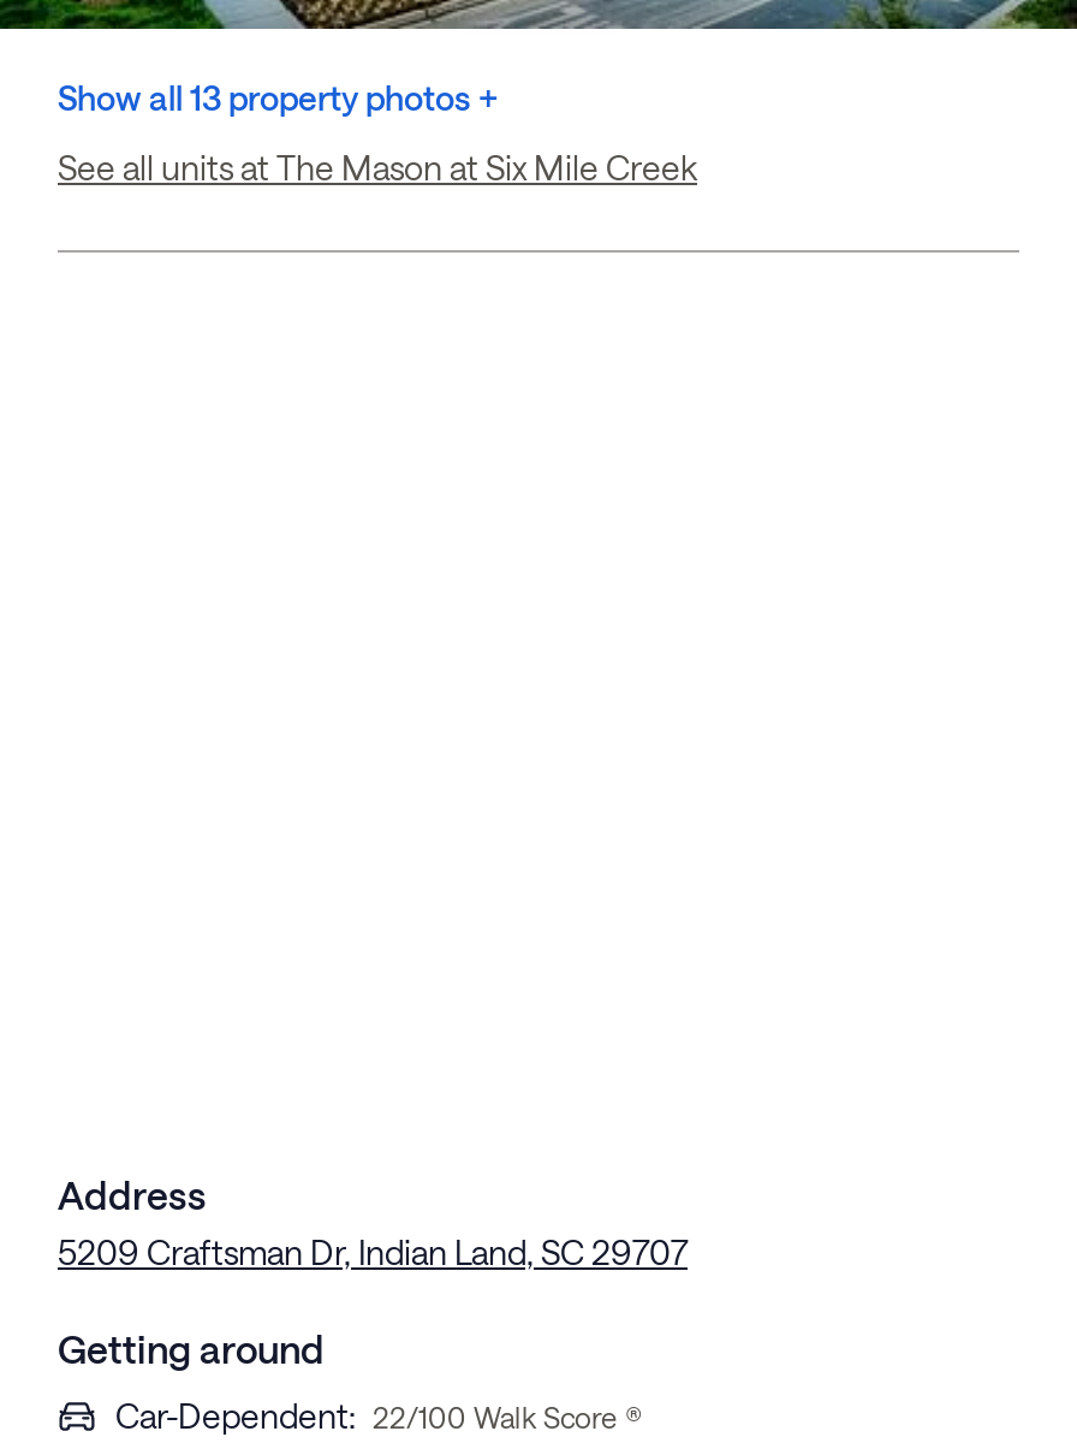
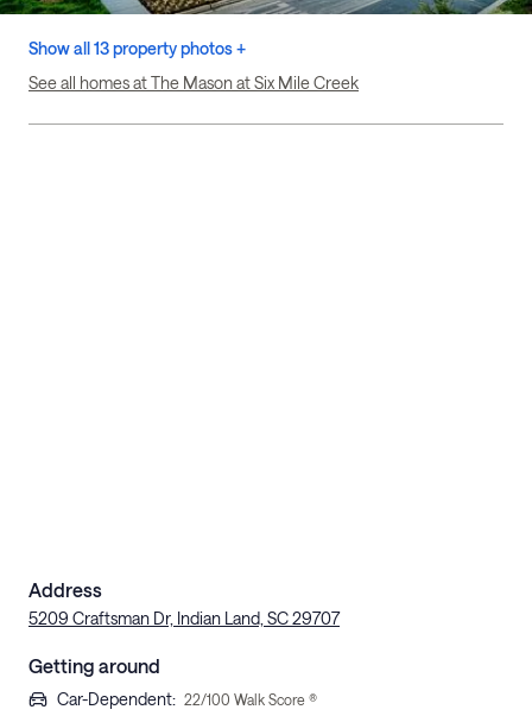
- See all units at The Mason at Six Mile Creek
+ See all homes at The Mason at Six Mile Creek
